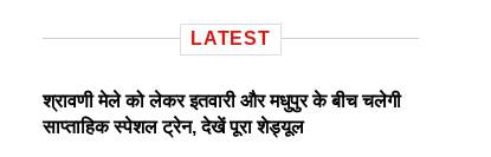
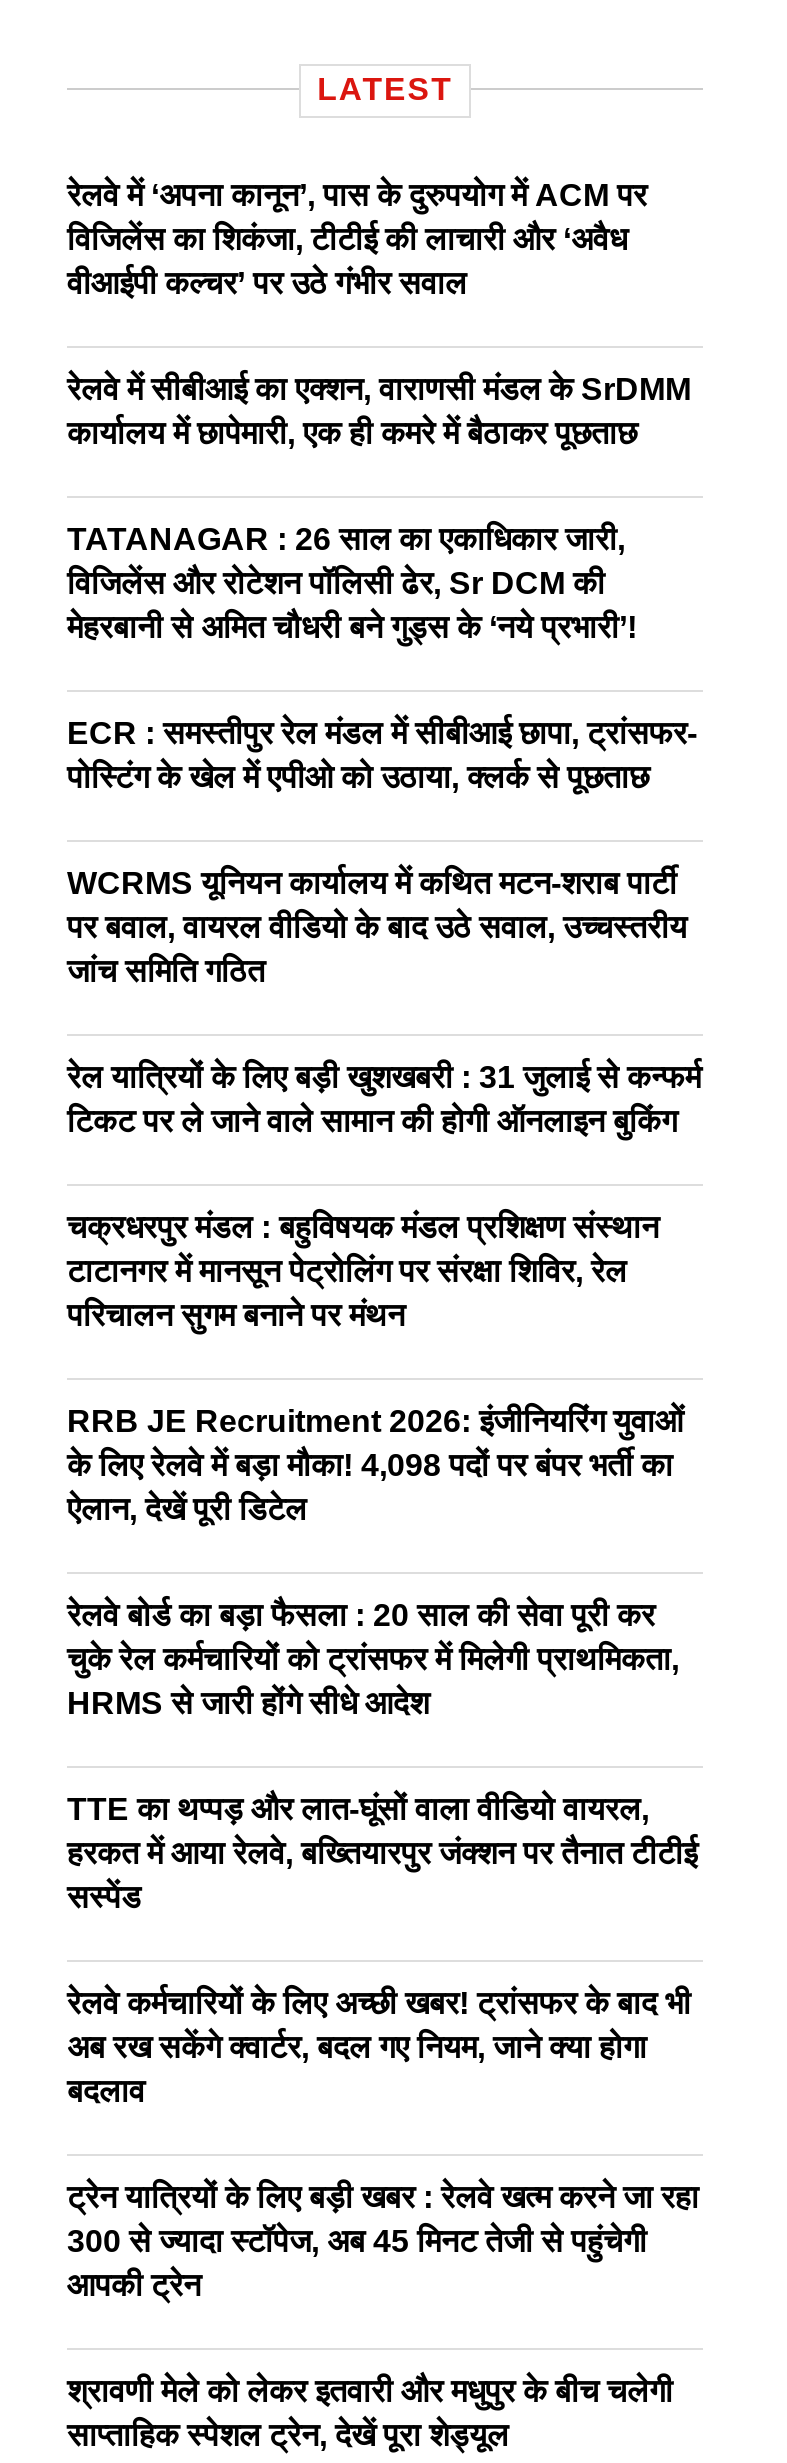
+ रेलवे में ‘अपना कानून’, पास के दुरुपयोग में ACM पर
+ विजिलेंस का शिकंजा, टीटीई की लाचारी और ‘अवैध
+ वीआईपी कल्चर’ पर उठे गंभीर सवाल
+ रेलवे में सीबीआई का एक्शन, वाराणसी मंडल के SrDMM
+ कार्यालय में छापेमारी, एक ही कमरे में बैठाकर पूछताछ
+ TATANAGAR : 26 साल का एकाधिकार जारी,
+ विजिलेंस और रोटेशन पॉलिसी ढेर, Sr DCM की
+ मेहरबानी से अमित चौधरी बने गुड्स के ‘नये प्रभारी’!
+ ECR : समस्तीपुर रेल मंडल में सीबीआई छापा, ट्रांसफर-
+ पोस्टिंग के खेल में एपीओ को उठाया, क्लर्क से पूछताछ
+ WCRMS यूनियन कार्यालय में कथित मटन-शराब पार्टी
+ पर बवाल, वायरल वीडियो के बाद उठे सवाल, उच्चस्तरीय
+ जांच समिति गठित
+ रेल यात्रियों के लिए बड़ी खुशखबरी : 31 जुलाई से कन्फर्म
+ टिकट पर ले जाने वाले सामान की होगी ऑनलाइन बुकिंग
+ चक्रधरपुर मंडल : बहुविषयक मंडल प्रशिक्षण संस्थान
+ टाटानगर में मानसून पेट्रोलिंग पर संरक्षा शिविर, रेल
+ परिचालन सुगम बनाने पर मंथन
+ RRB JE Recruitment 2026: इंजीनियरिंग युवाओं
+ के लिए रेलवे में बड़ा मौका! 4,098 पदों पर बंपर भर्ती का
+ ऐलान, देखें पूरी डिटेल
+ रेलवे बोर्ड का बड़ा फैसला : 20 साल की सेवा पूरी कर
+ चुके रेल कर्मचारियों को ट्रांसफर में मिलेगी प्राथमिकता,
+ HRMS से जारी होंगे सीधे आदेश
+ TTE का थप्पड़ और लात-घूंसों वाला वीडियो वायरल,
+ हरकत में आया रेलवे, बख्तियारपुर जंक्शन पर तैनात टीटीई
+ सस्पेंड
+ रेलवे कर्मचारियों के लिए अच्छी खबर! ट्रांसफर के बाद भी
+ अब रख सकेंगे क्वार्टर, बदल गए नियम, जाने क्या होगा
+ बदलाव
+ ट्रेन यात्रियों के लिए बड़ी खबर : रेलवे खत्म करने जा रहा
+ 300 से ज्यादा स्टॉपेज, अब 45 मिनट तेजी से पहुंचेगी
+ आपकी ट्रेन
